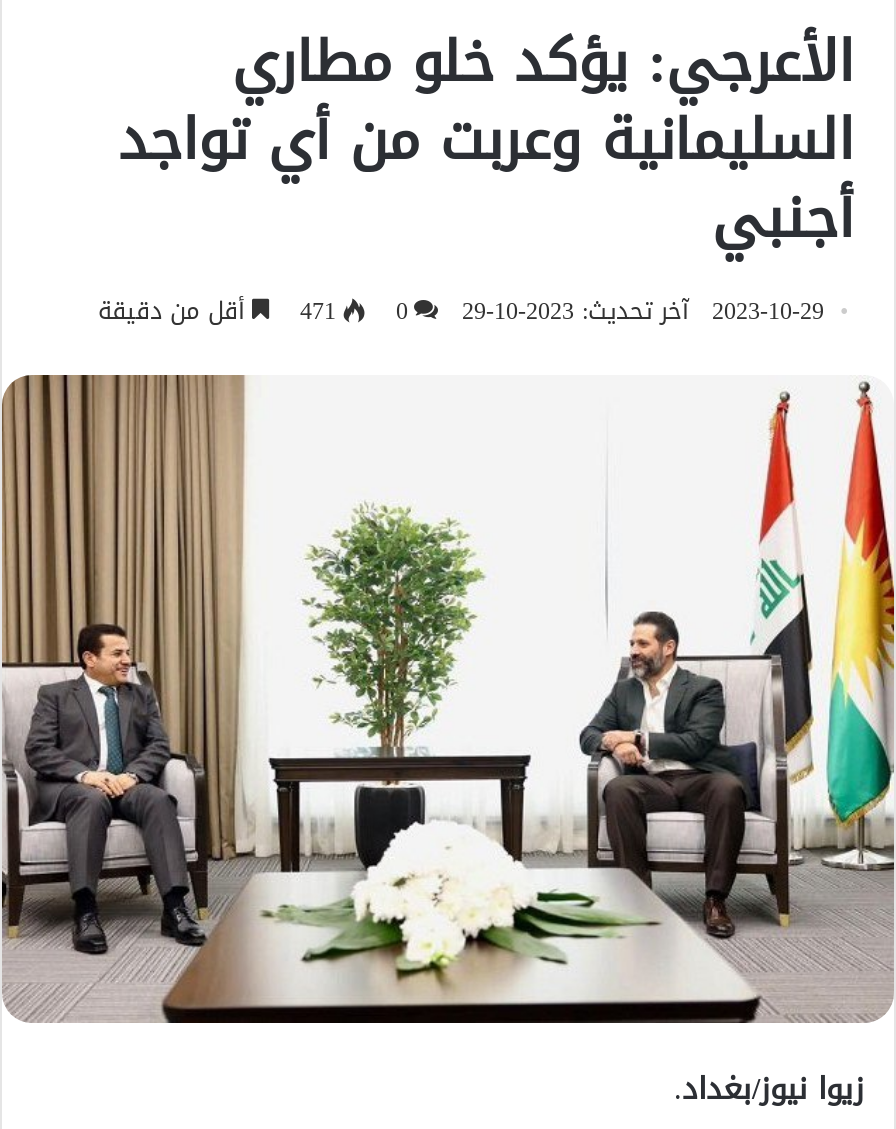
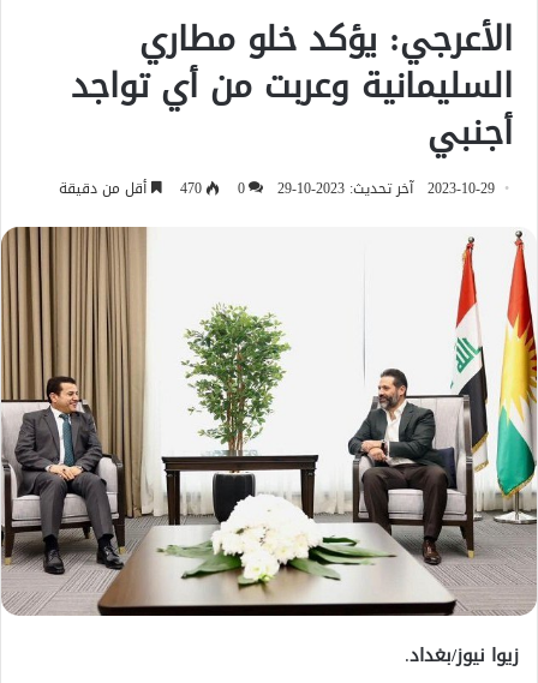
- 0 471 أقل من دقيقة
+ 0 470 أقل من دقيقة
